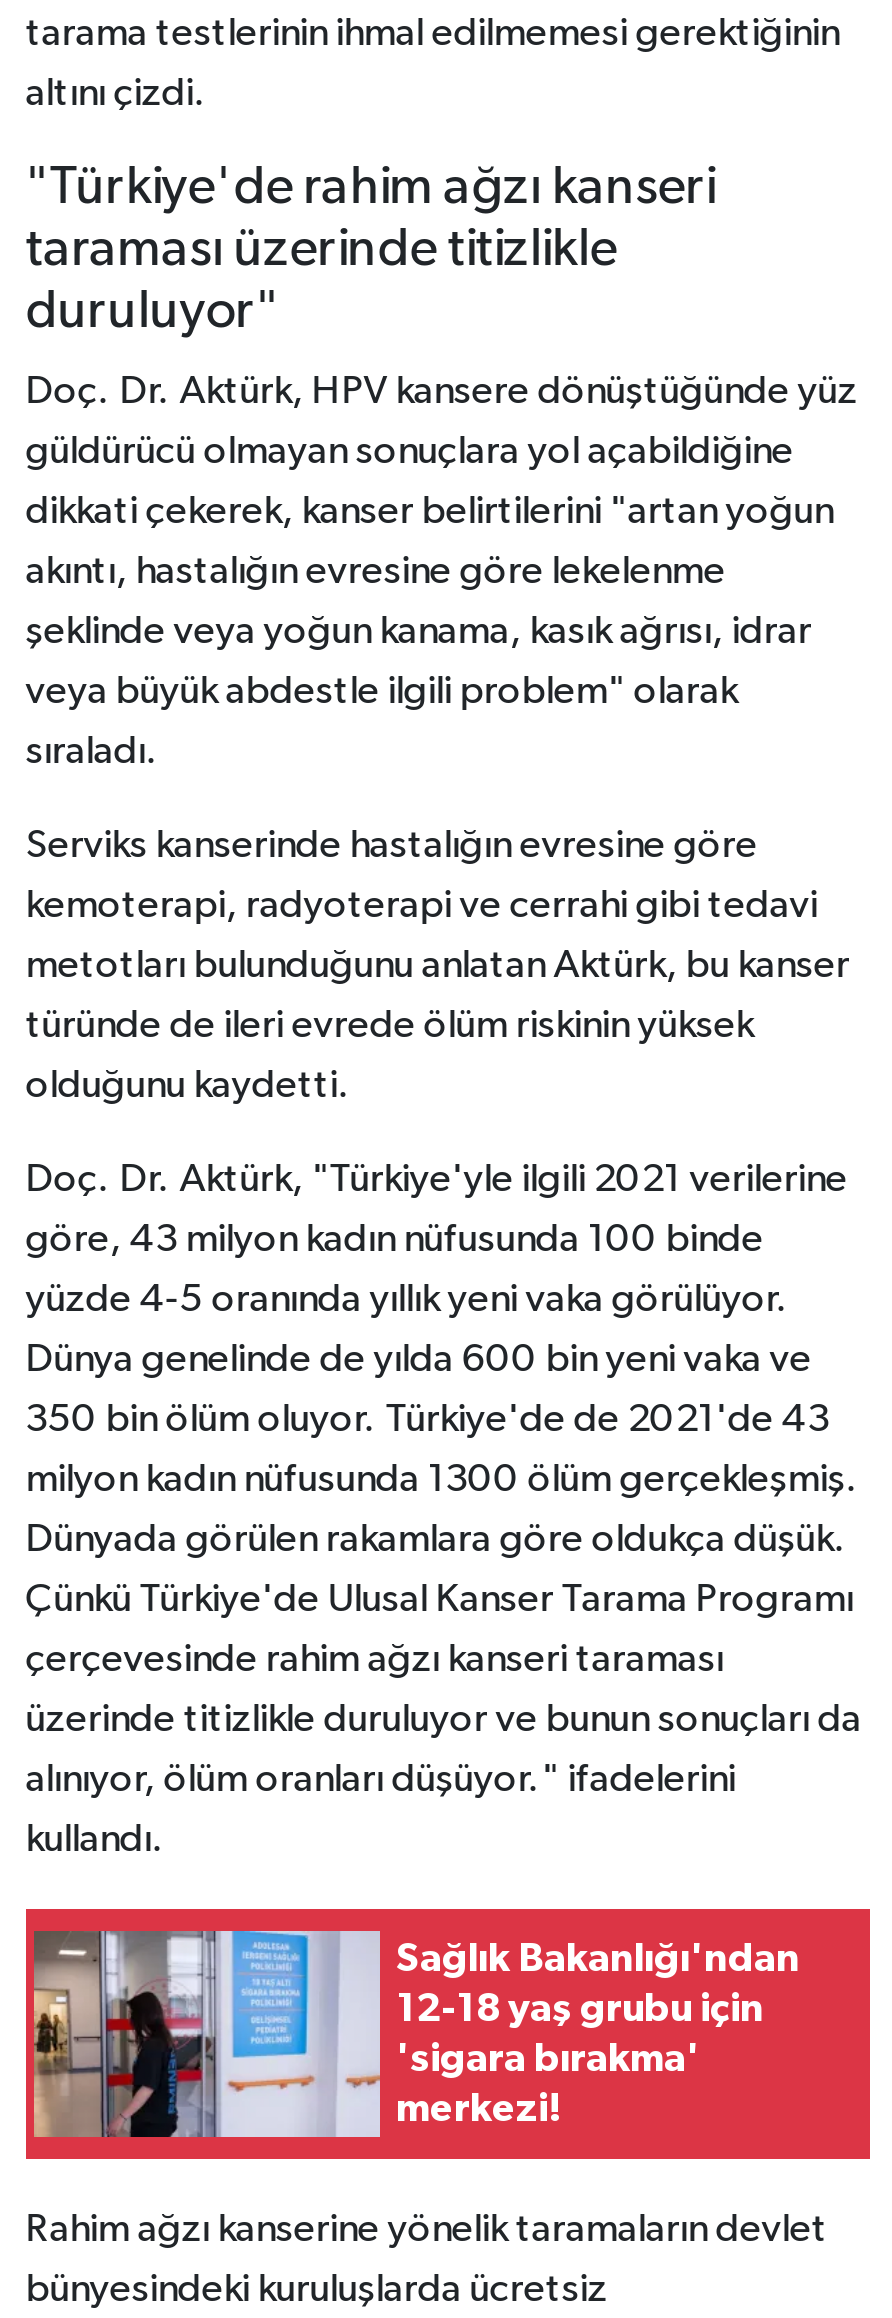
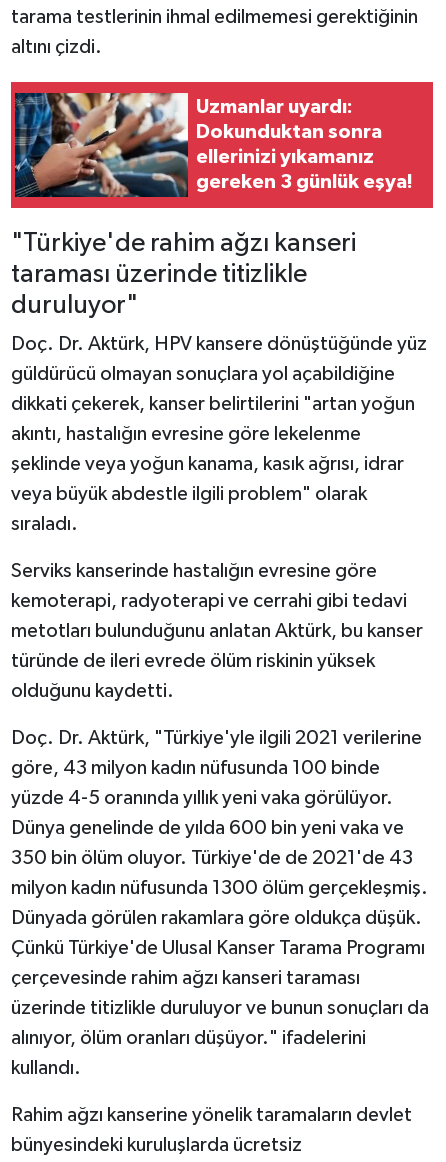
+ [image]
+ Uzmanlar uyardı:
+ Dokunduktan sonra
+ ellerinizi yıkamanız
+ gereken 3 günlük eşya!

moved down: "Türkiye'de rahim ağzı kanseri | taraması üzerinde titizlikle | duruluyor" | ... | alınıyor, ölüm oranları düşüyor." ifadelerini | kullandı.

- [image]
- Sağlık Bakanlığı'ndan
- 12-18 yaş grubu için
- 'sigara bırakma'
- merkezi!
